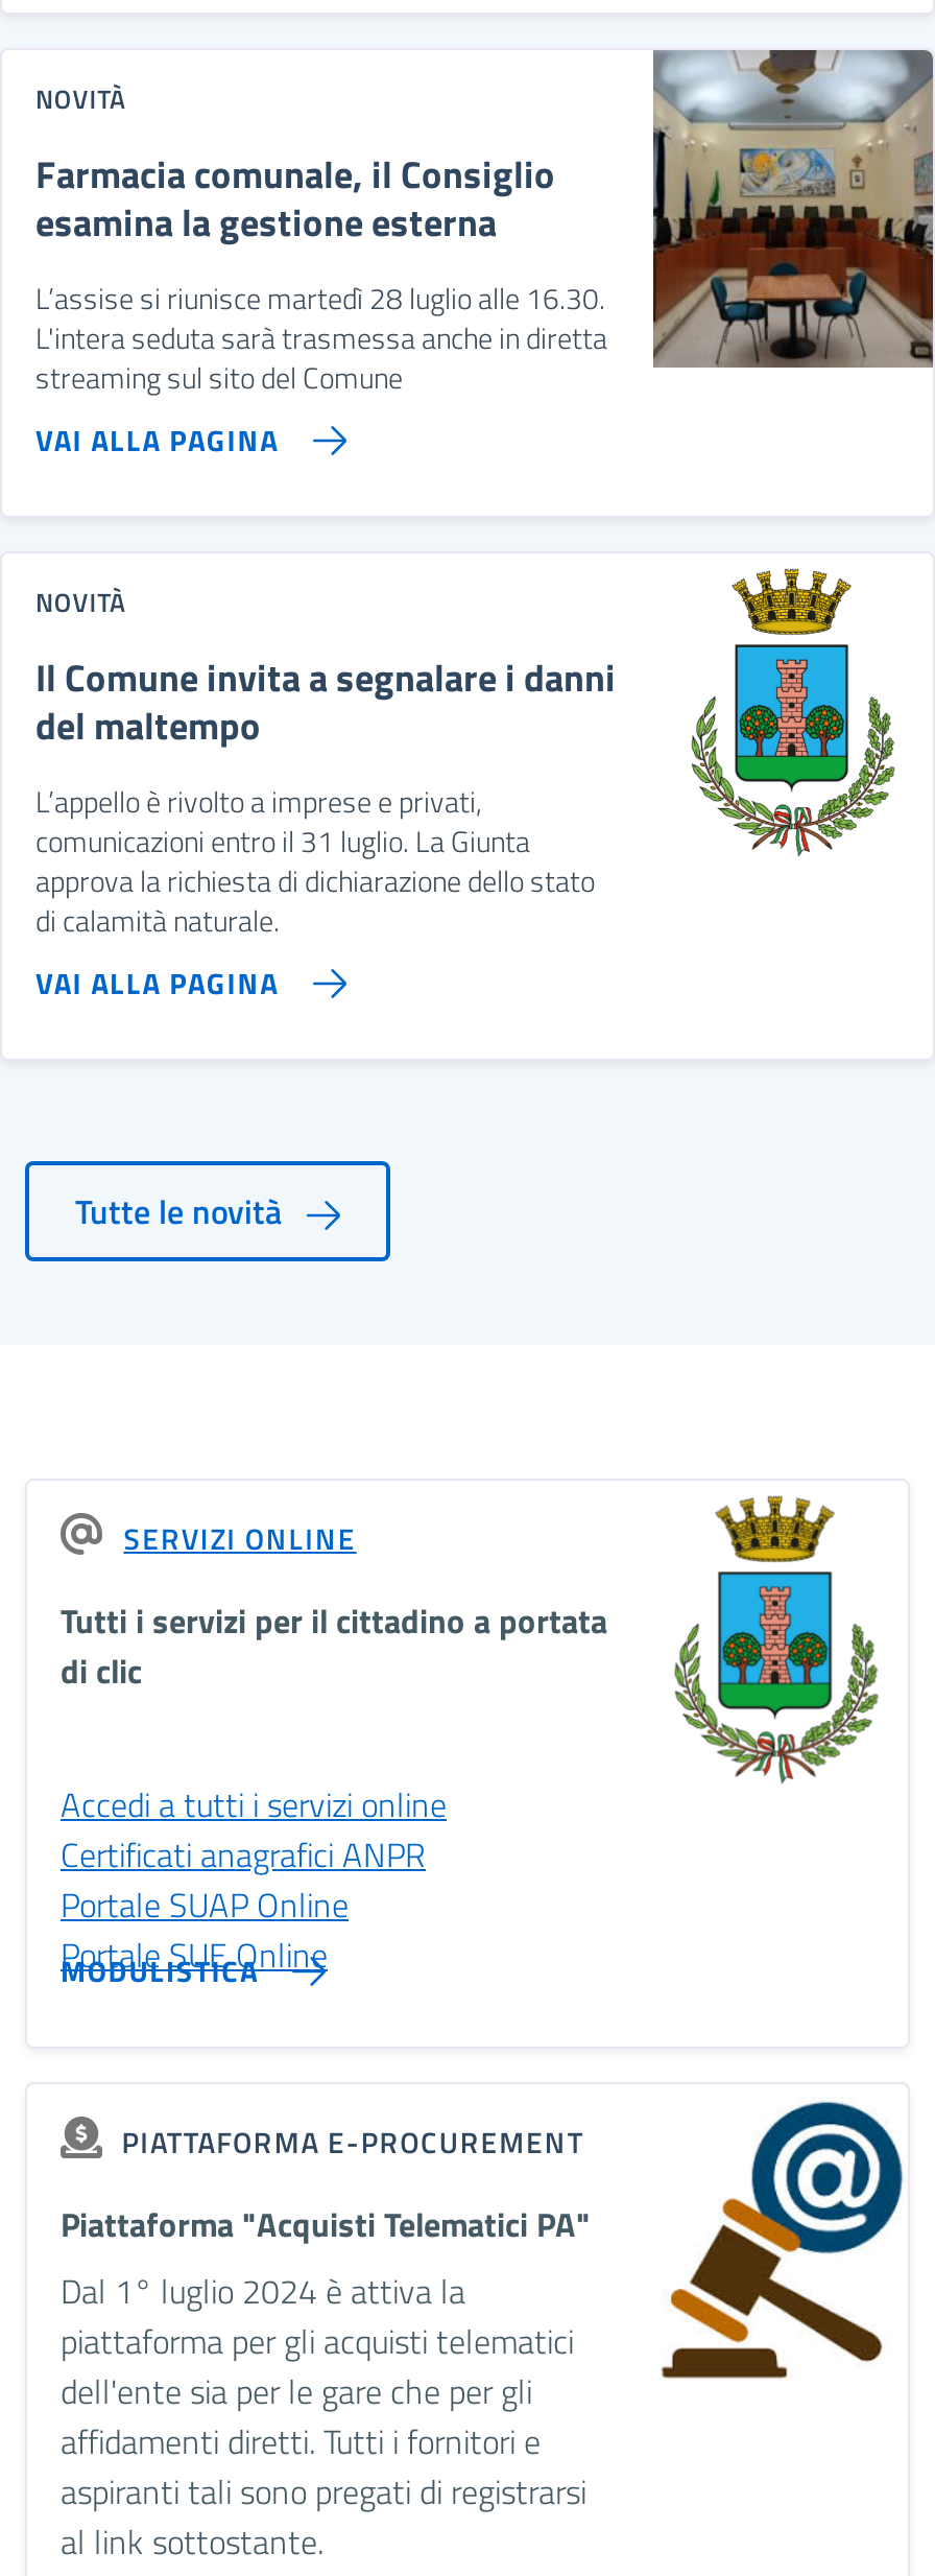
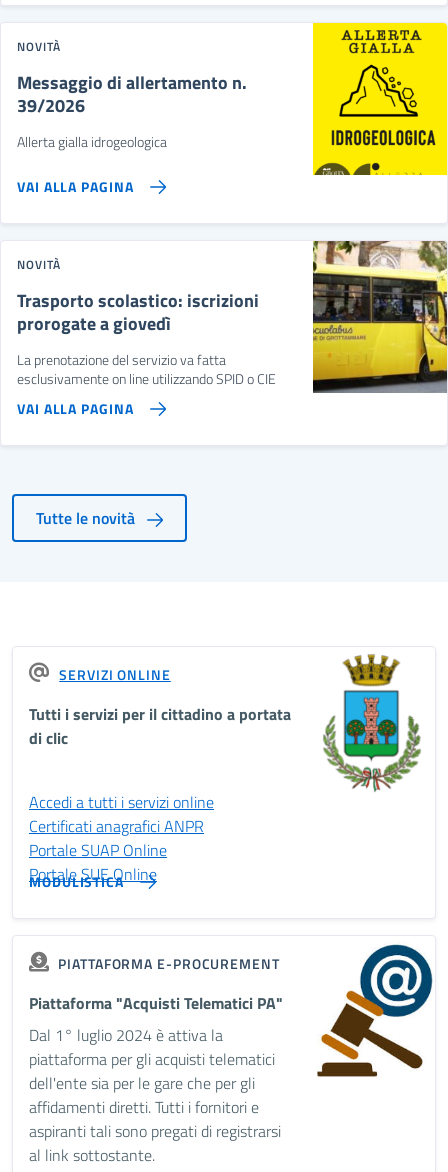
- [image]
+ [image]

- Farmacia comunale, il Consiglio
- esamina la gestione esterna
- L’assise si riunisce martedì 28 luglio alle 16.30.
- L'intera seduta sarà trasmessa anche in diretta
- streaming sul sito del Comune
+ Messaggio di allertamento n.
+ 39/2026
+ Allerta gialla idrogeologica

- [image]
- Il Comune invita a segnalare i danni
- del maltempo
- L’appello è rivolto a imprese e privati,
- comunicazioni entro il 31 luglio. La Giunta
- approva la richiesta di dichiarazione dello stato
- di calamità naturale.
+ [image]
+ Trasporto scolastico: iscrizioni
+ prorogate a giovedì
+ La prenotazione del servizio va fatta
+ esclusivamente on line utilizzando SPID o CIE
